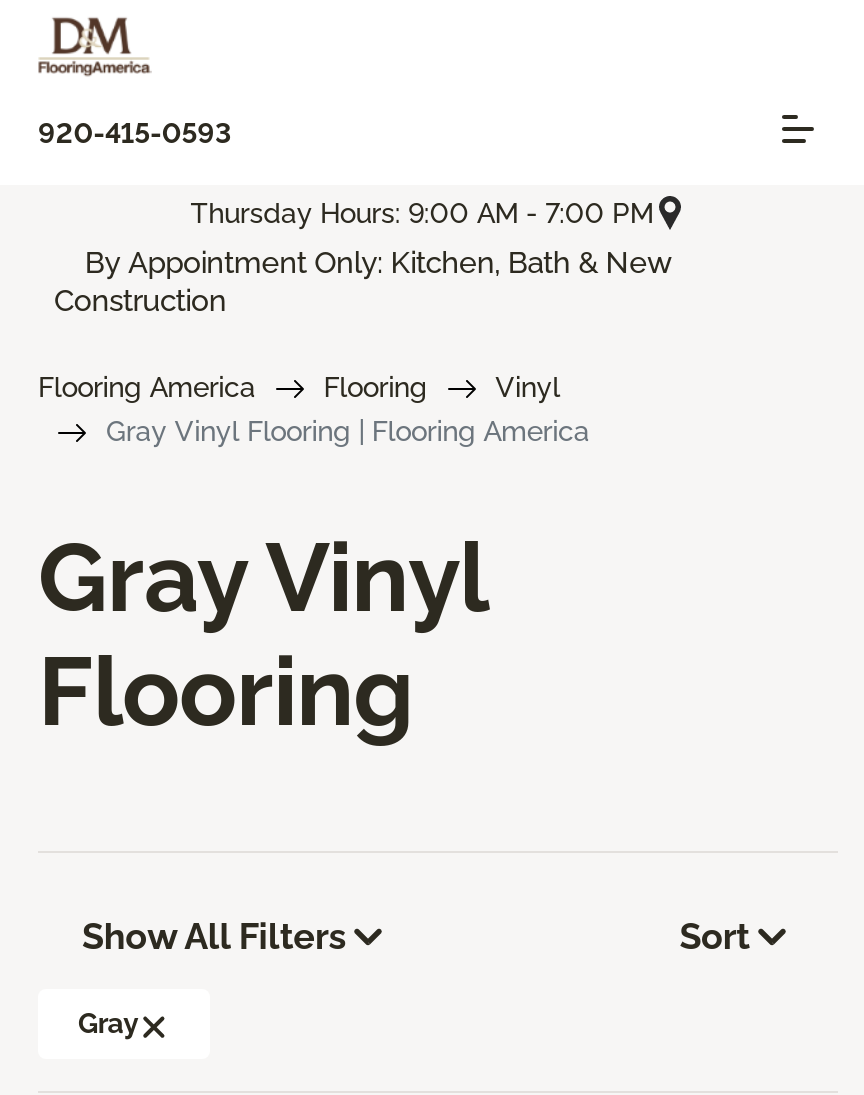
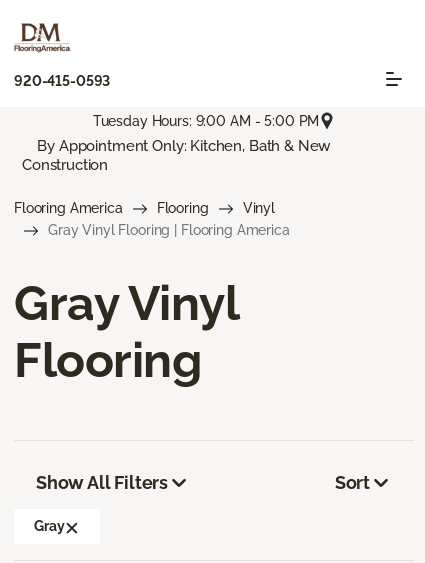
- Thursday Hours: 9:00 AM - 7:00 PM
+ Tuesday Hours: 9:00 AM - 5:00 PM
